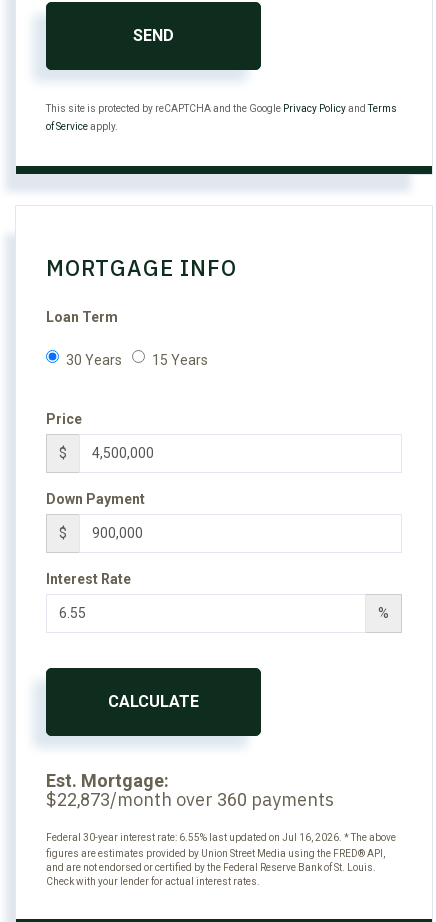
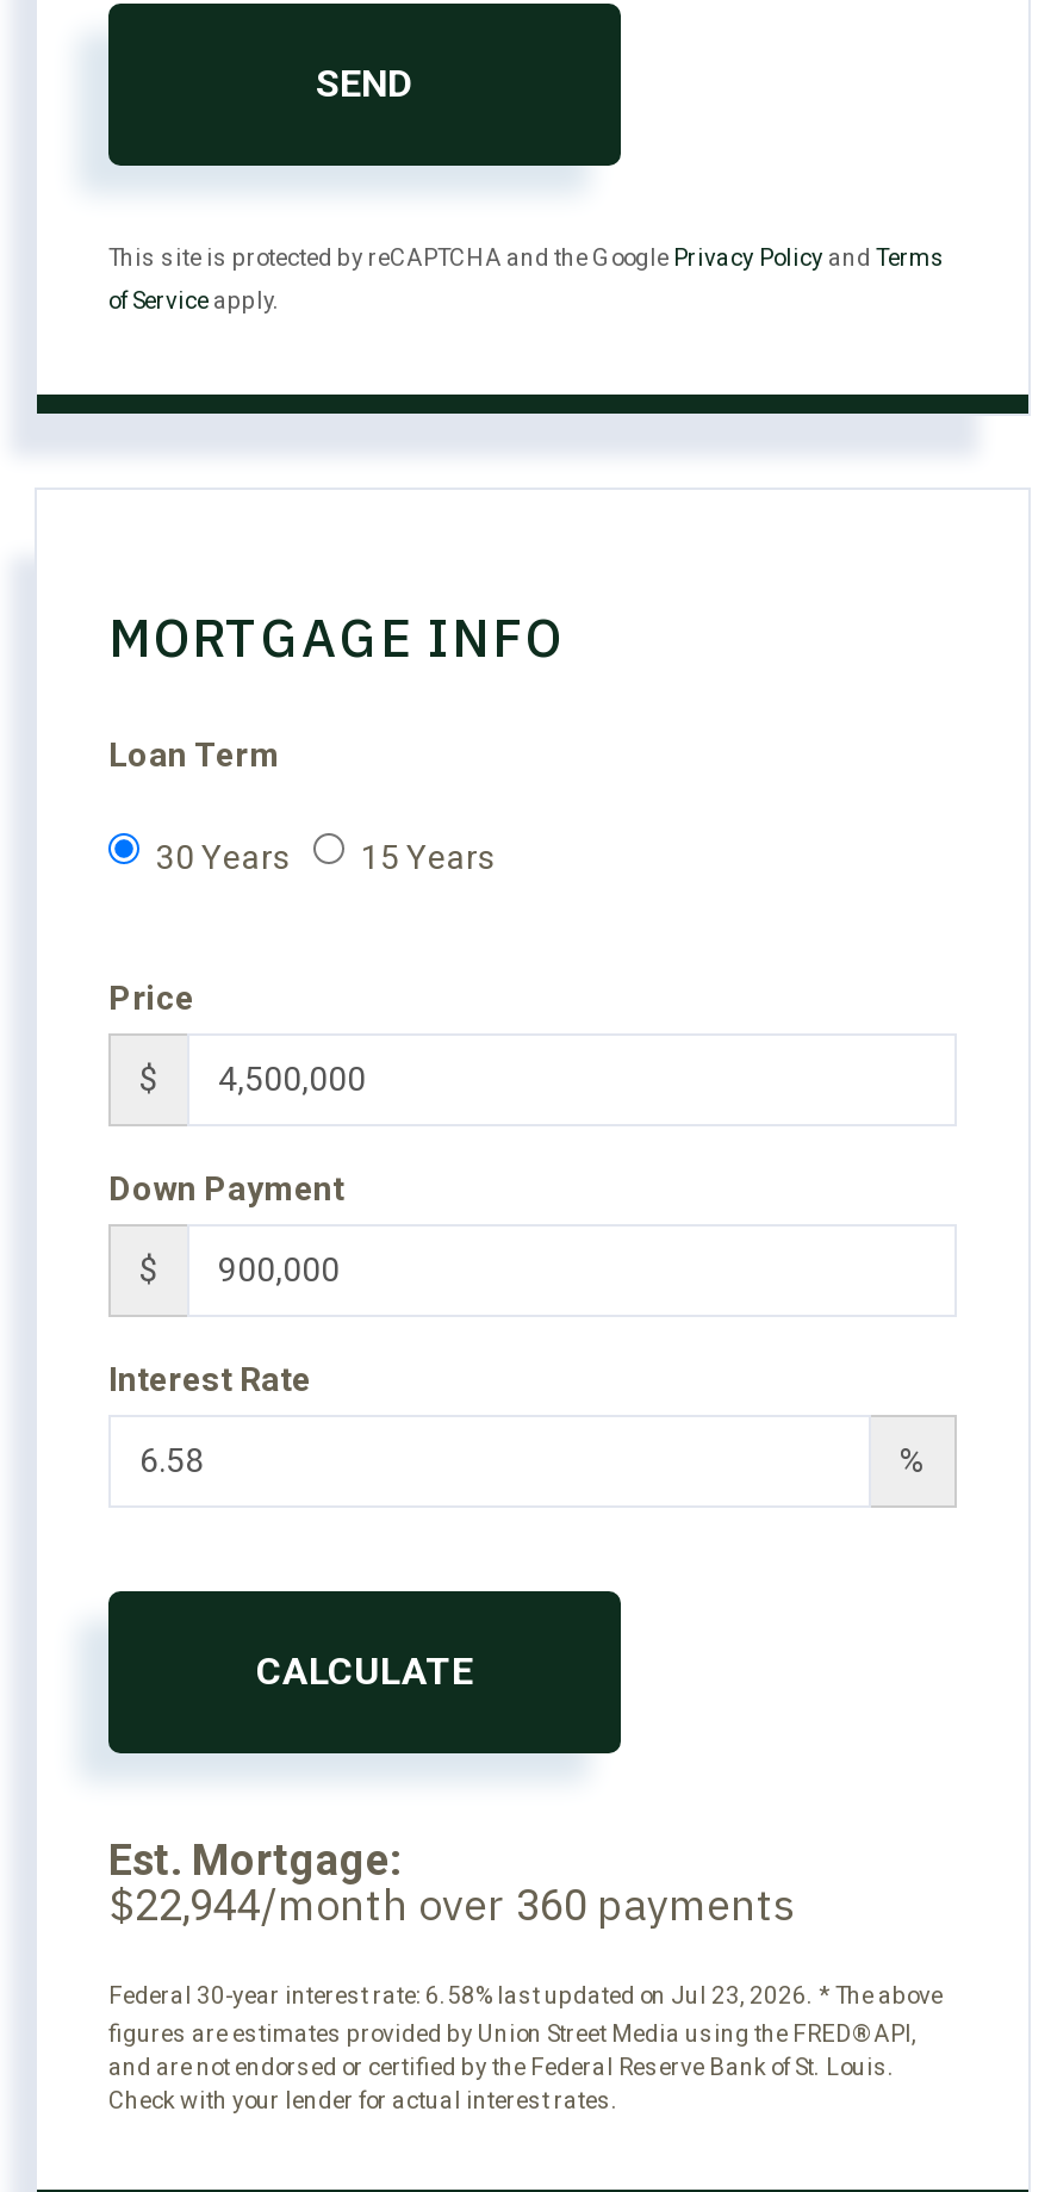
- $22,873/month over 360 payments
+ $22,944/month over 360 payments

- Federal 30-year interest rate: 6.55% last updated on Jul 16, 2026. * The above
+ Federal 30-year interest rate: 6.58% last updated on Jul 23, 2026. * The above
